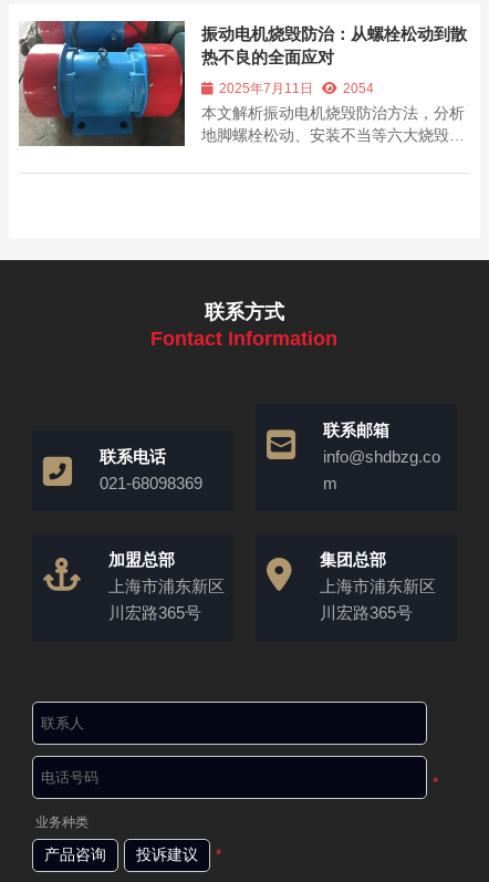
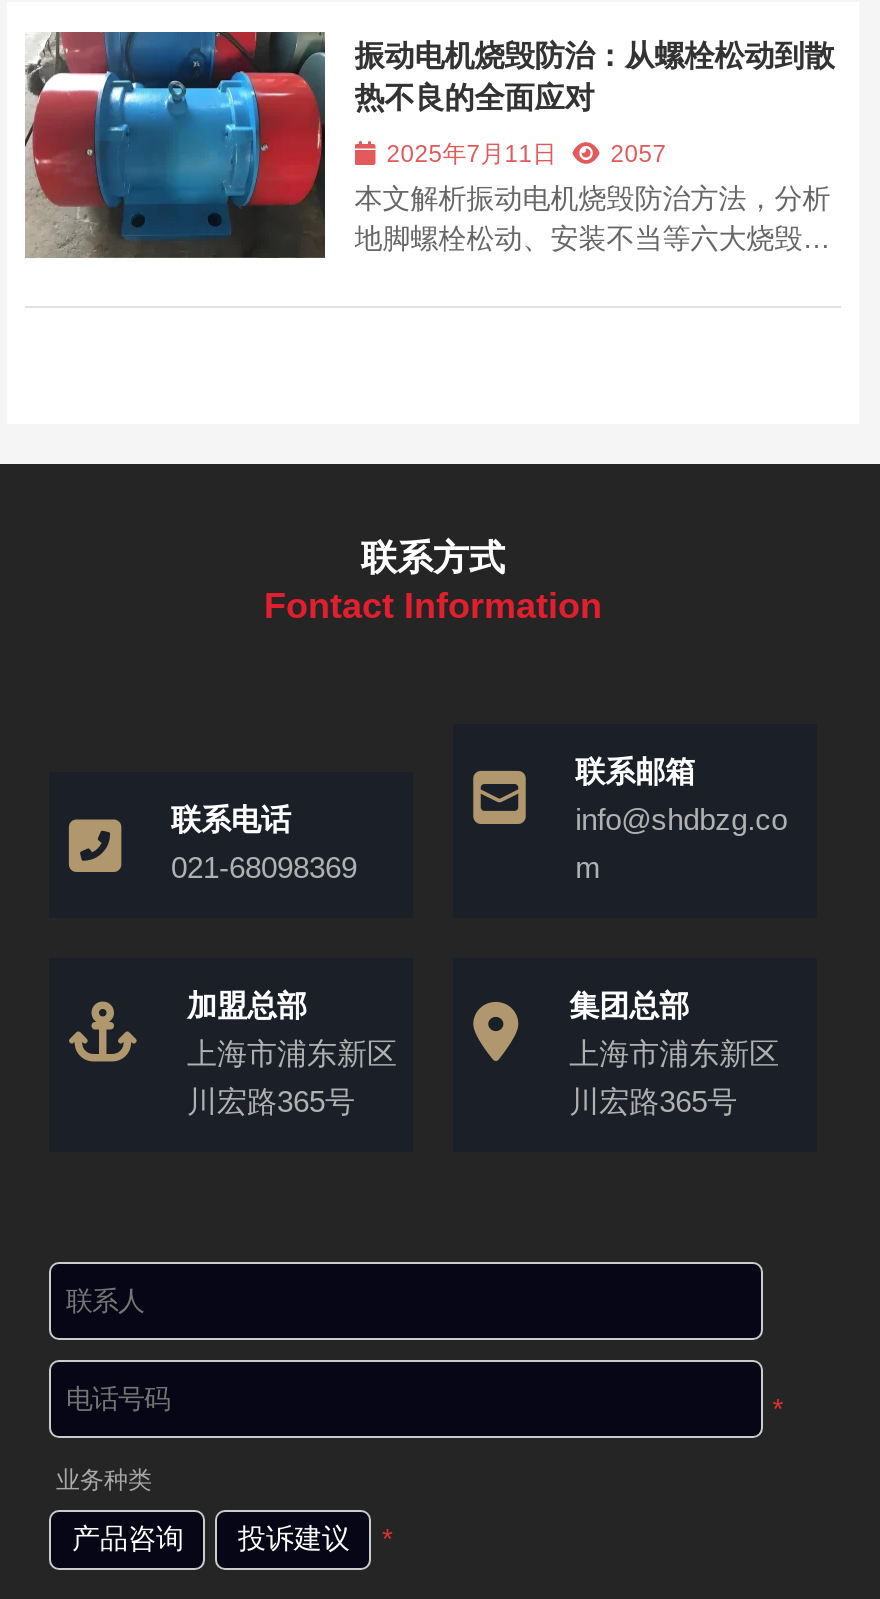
- 2025年7月11日 2054
+ 2025年7月11日 2057
